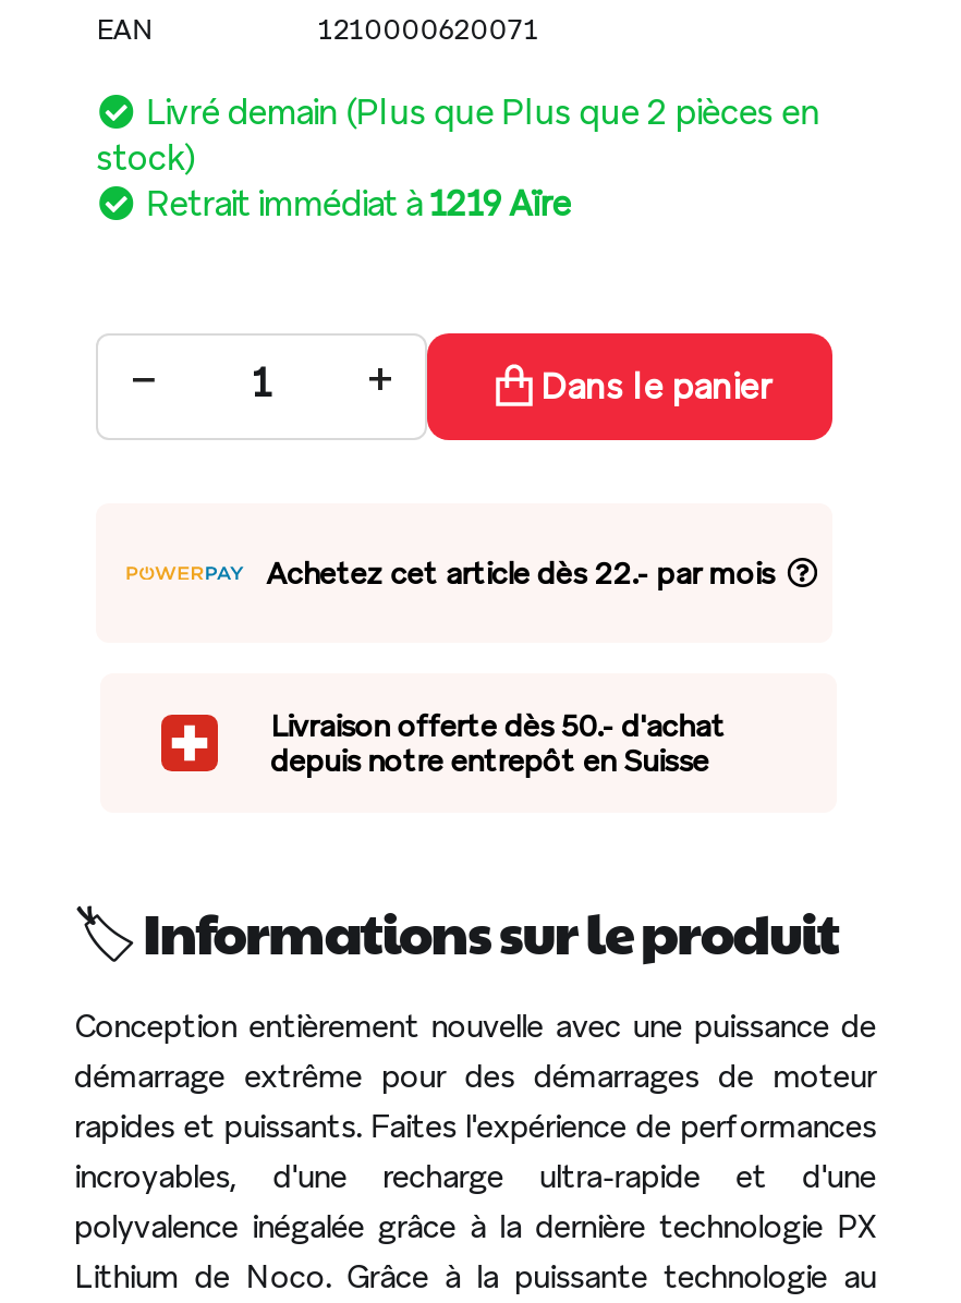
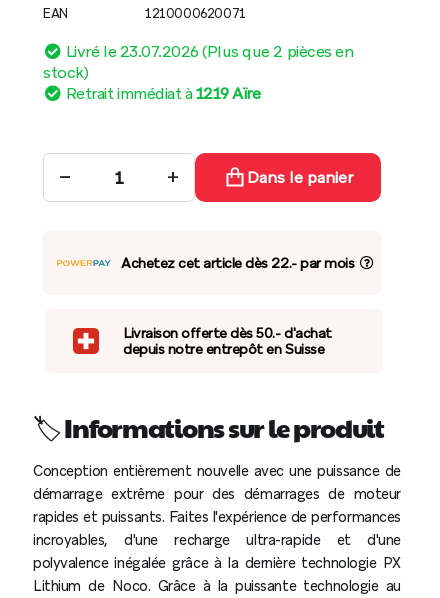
- Livré demain (Plus que Plus que 2 pièces en
+ Livré le 23.07.2026 (Plus que 2 pièces en
